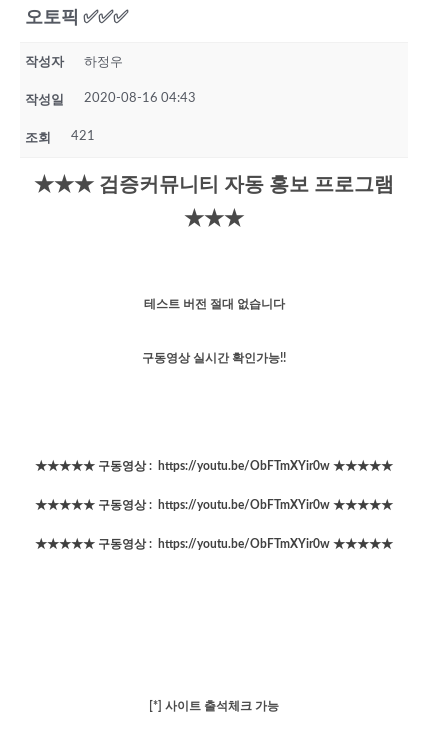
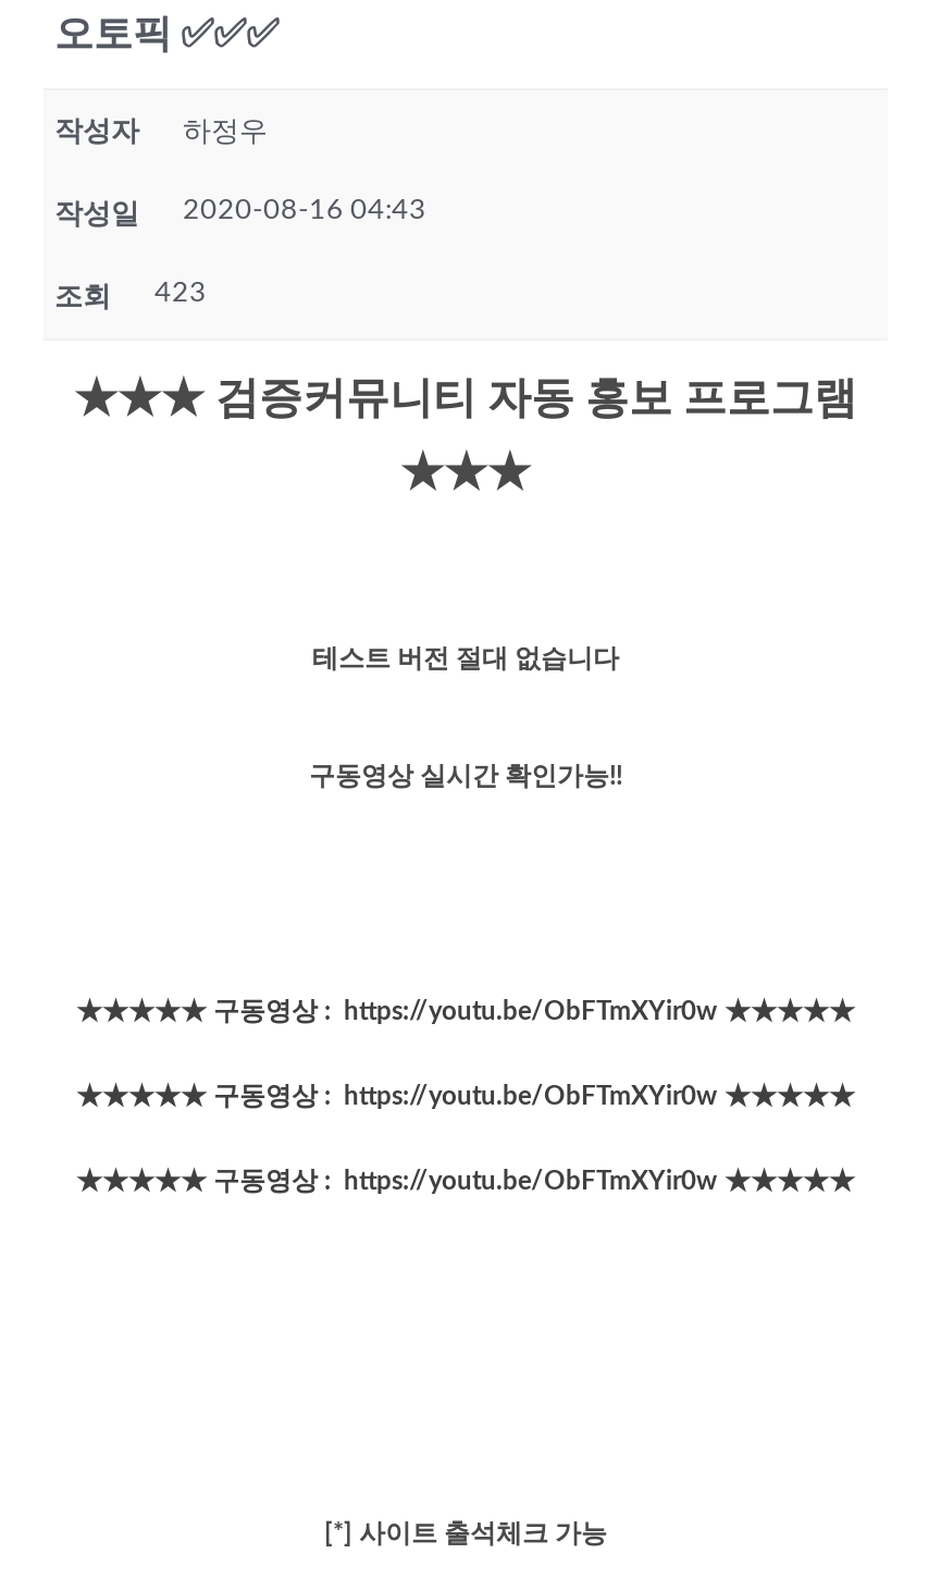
- 조회 421
+ 조회 423
